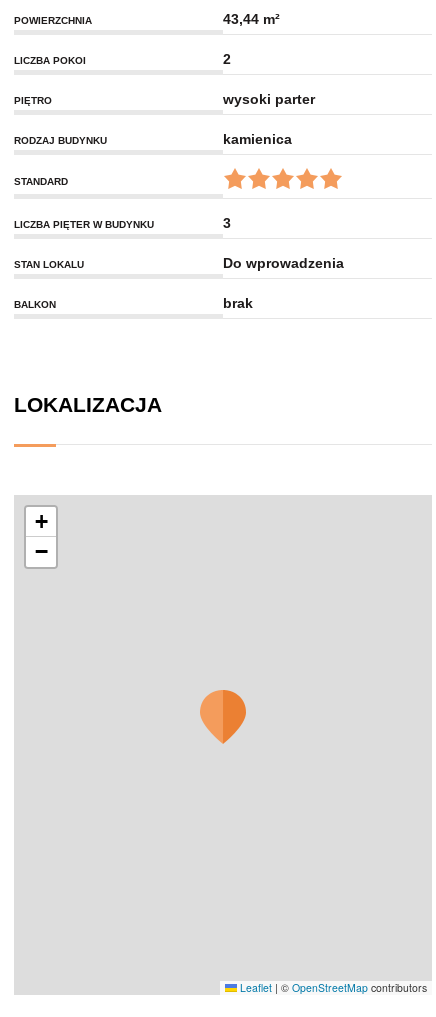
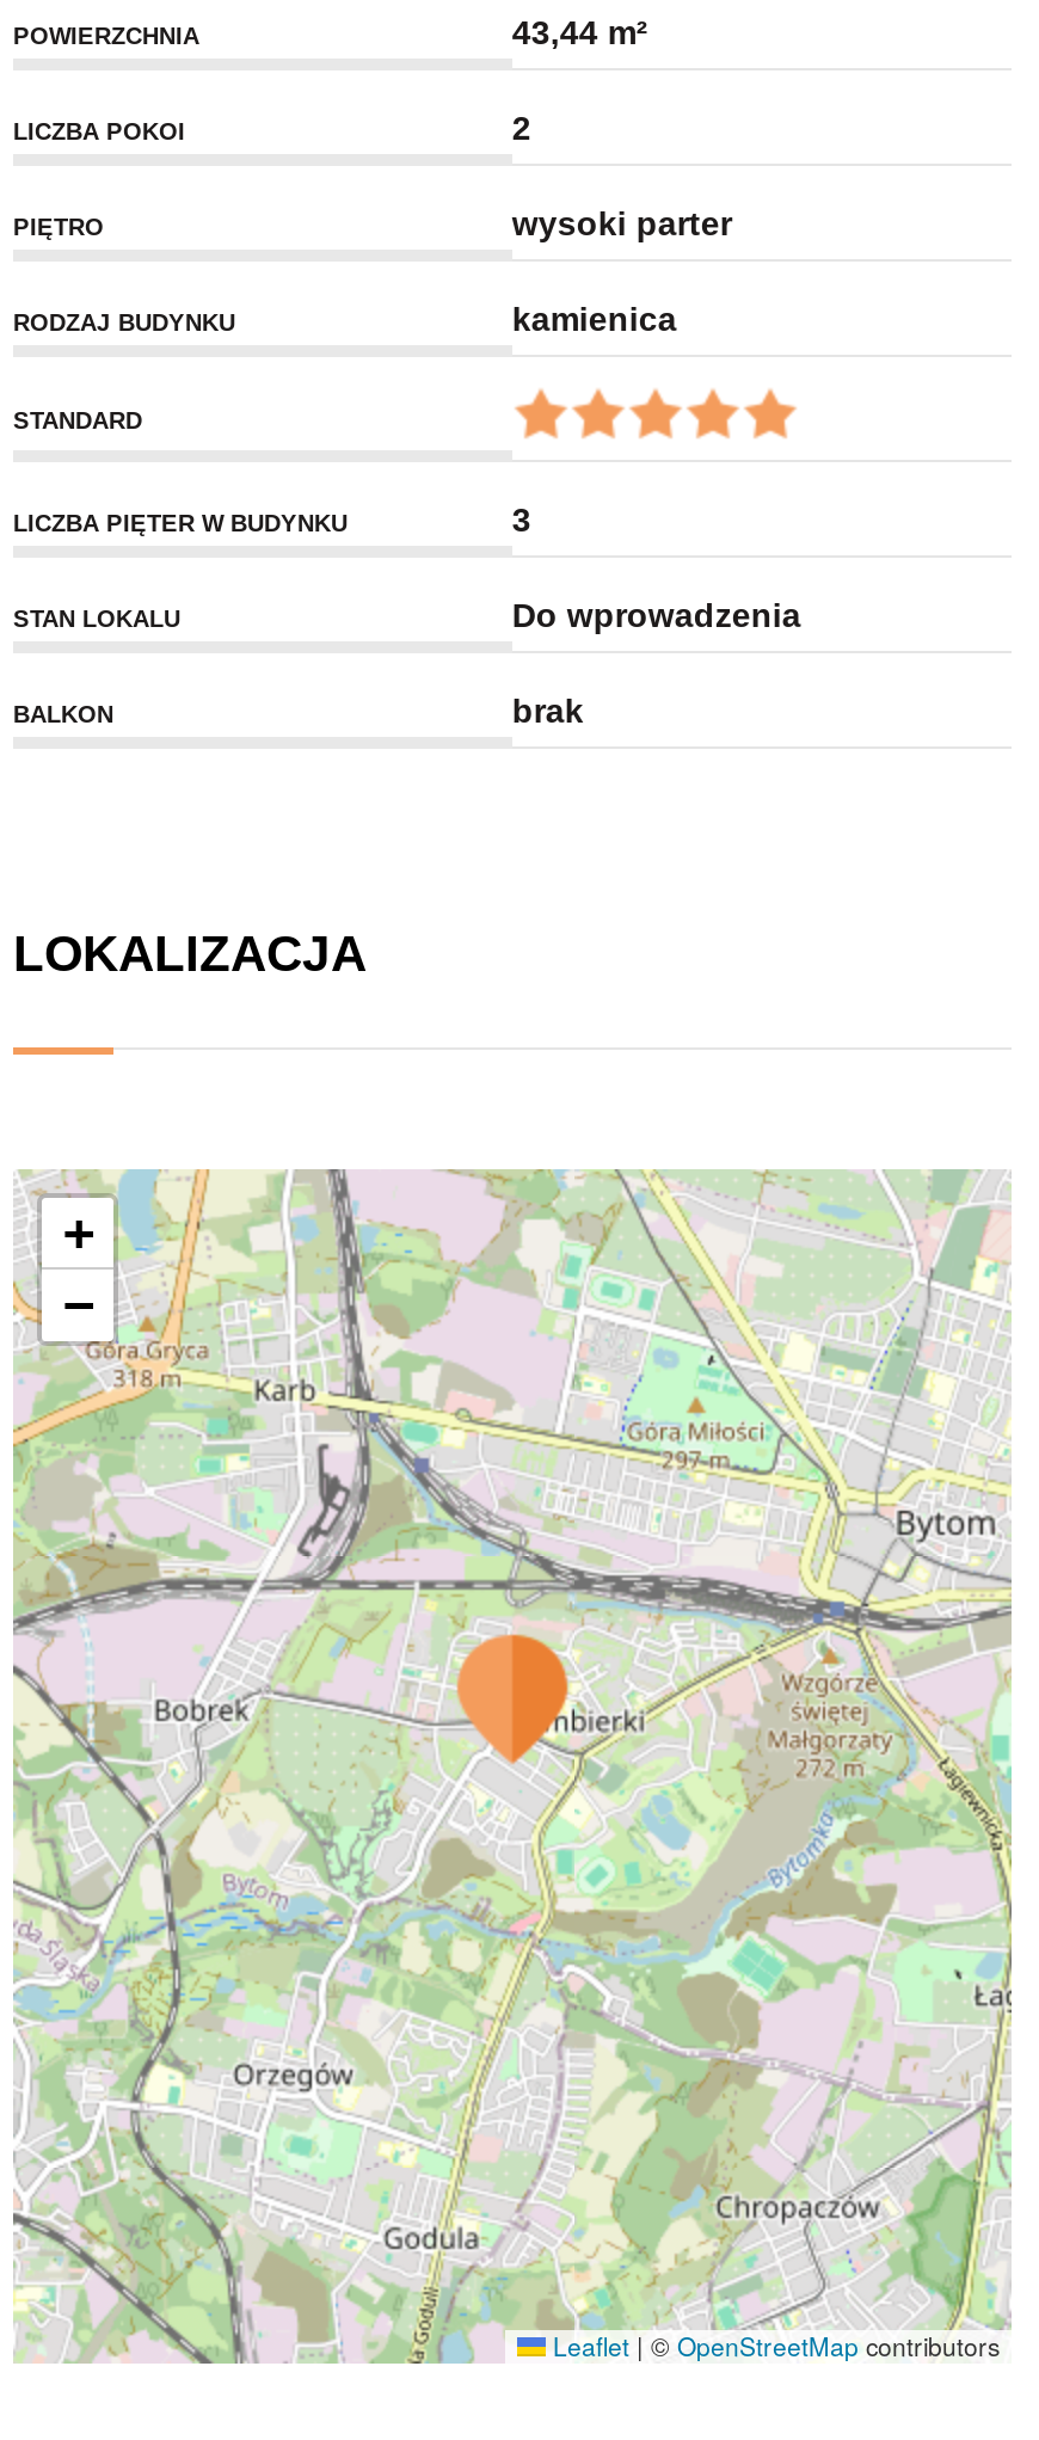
+ [image]
